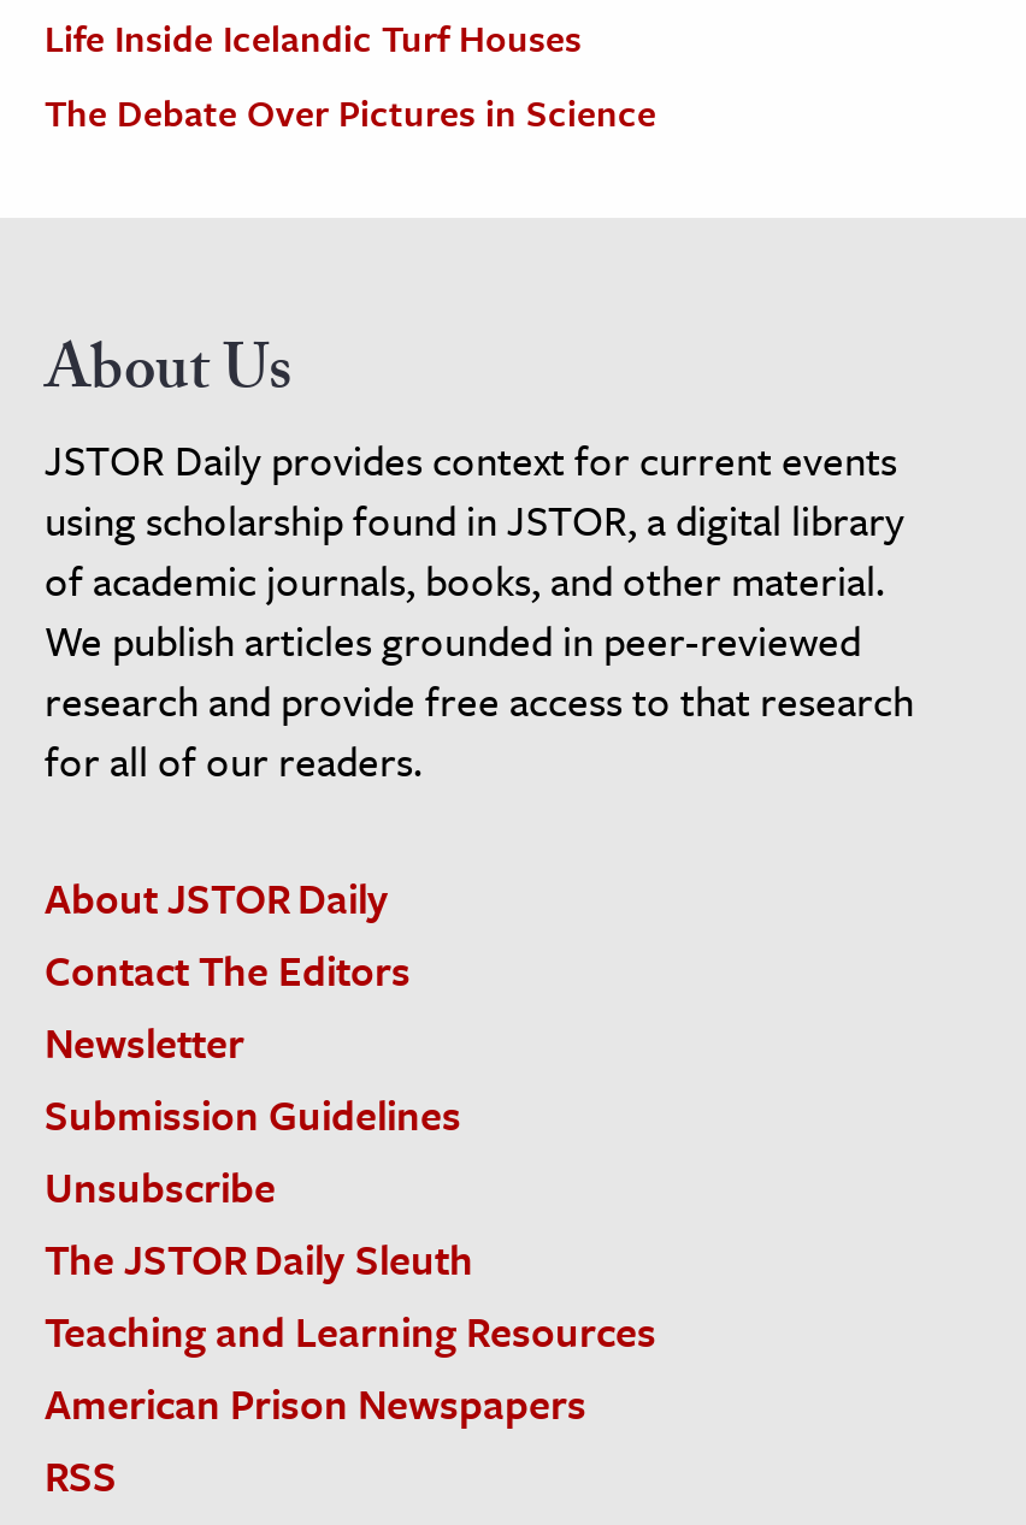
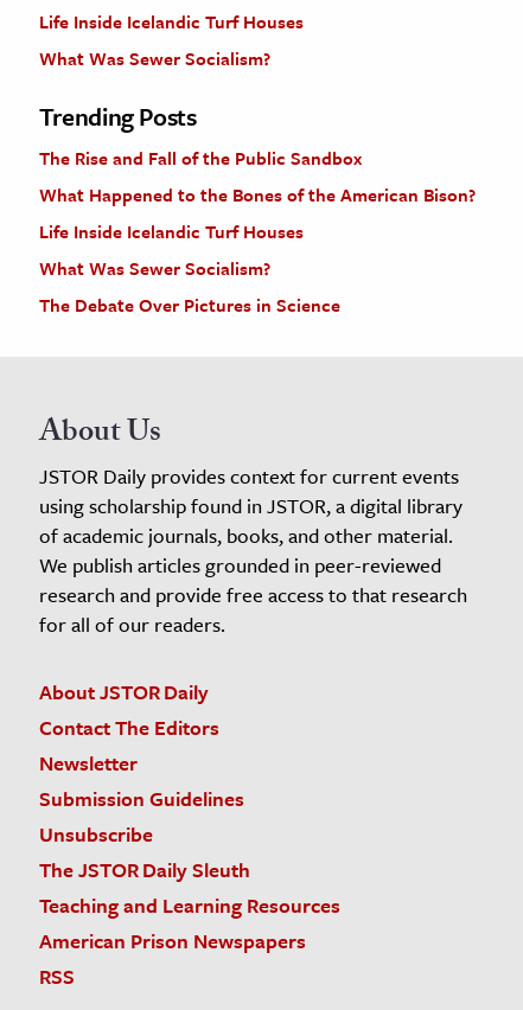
+ What Was Sewer Socialism?
+ Trending Posts
+ The Rise and Fall of the Public Sandbox
+ What Happened to the Bones of the American Bison?
+ Life Inside Icelandic Turf Houses
+ What Was Sewer Socialism?
